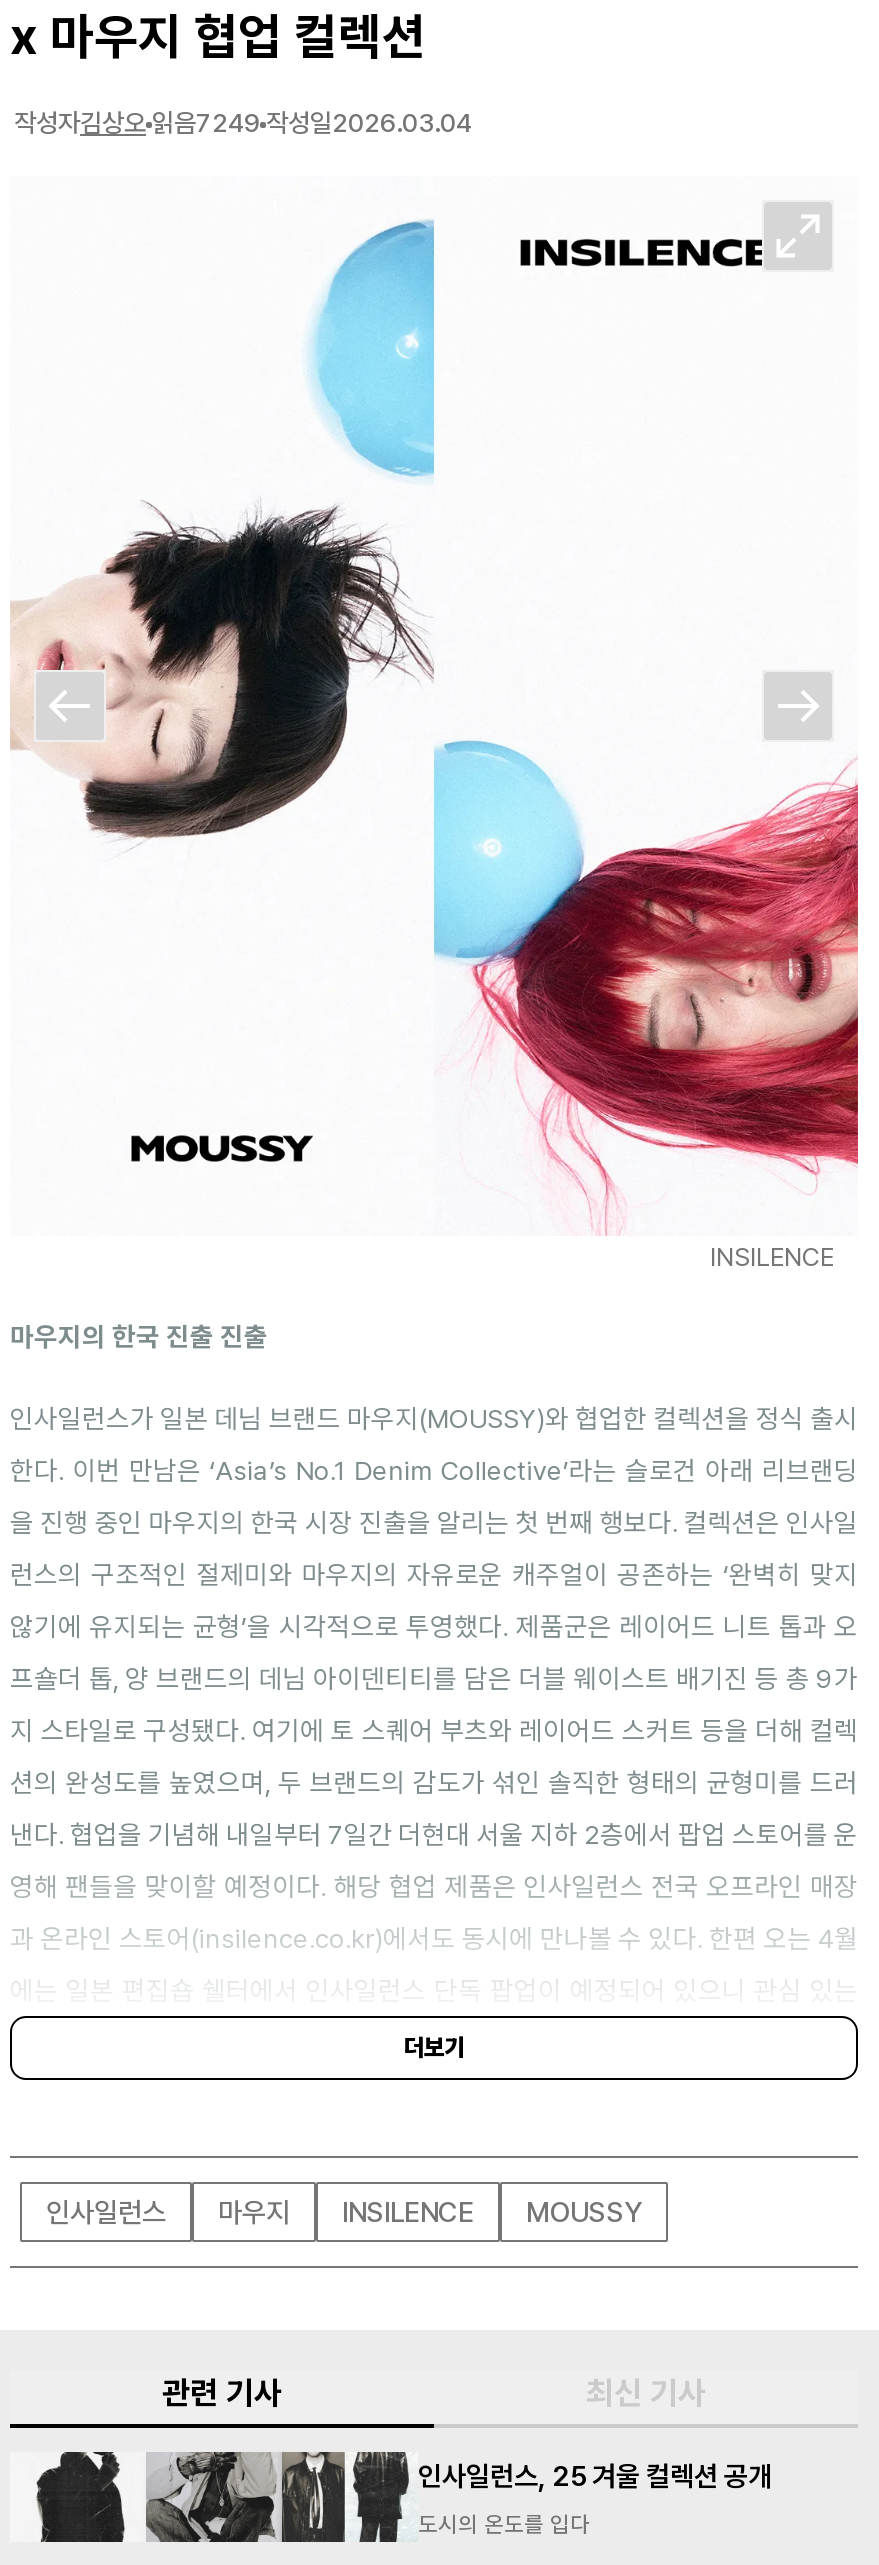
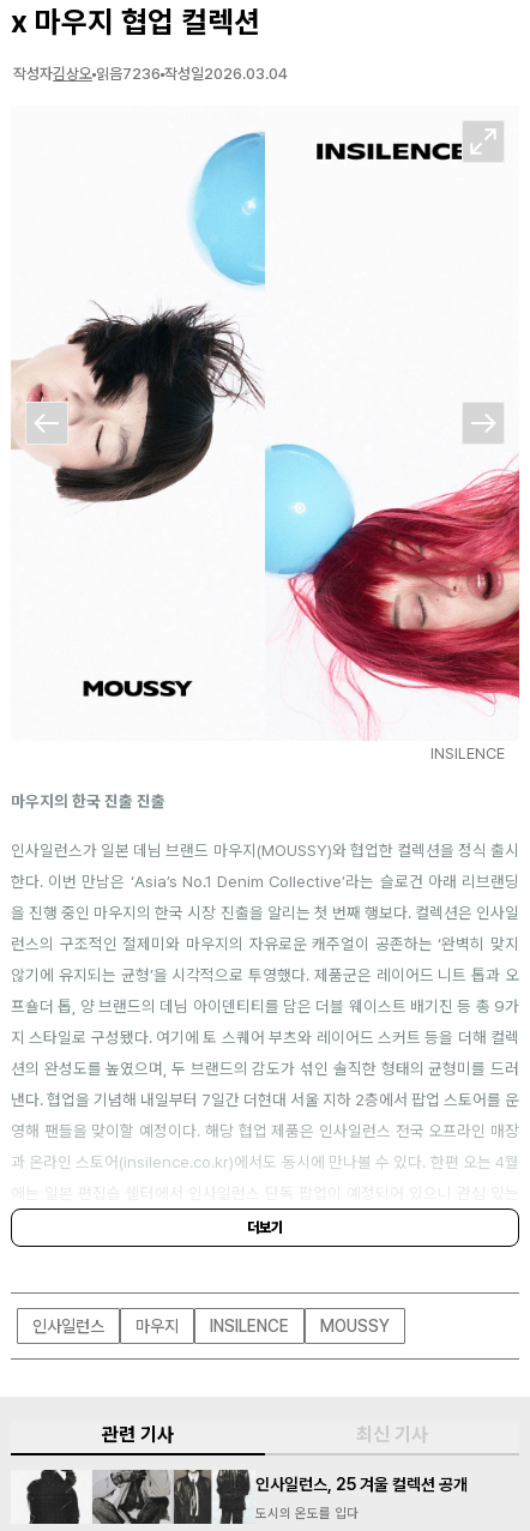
- 작성자김상오 읽음7249 작성일2026.03.04
+ 작성자김상오 읽음7236 작성일2026.03.04
